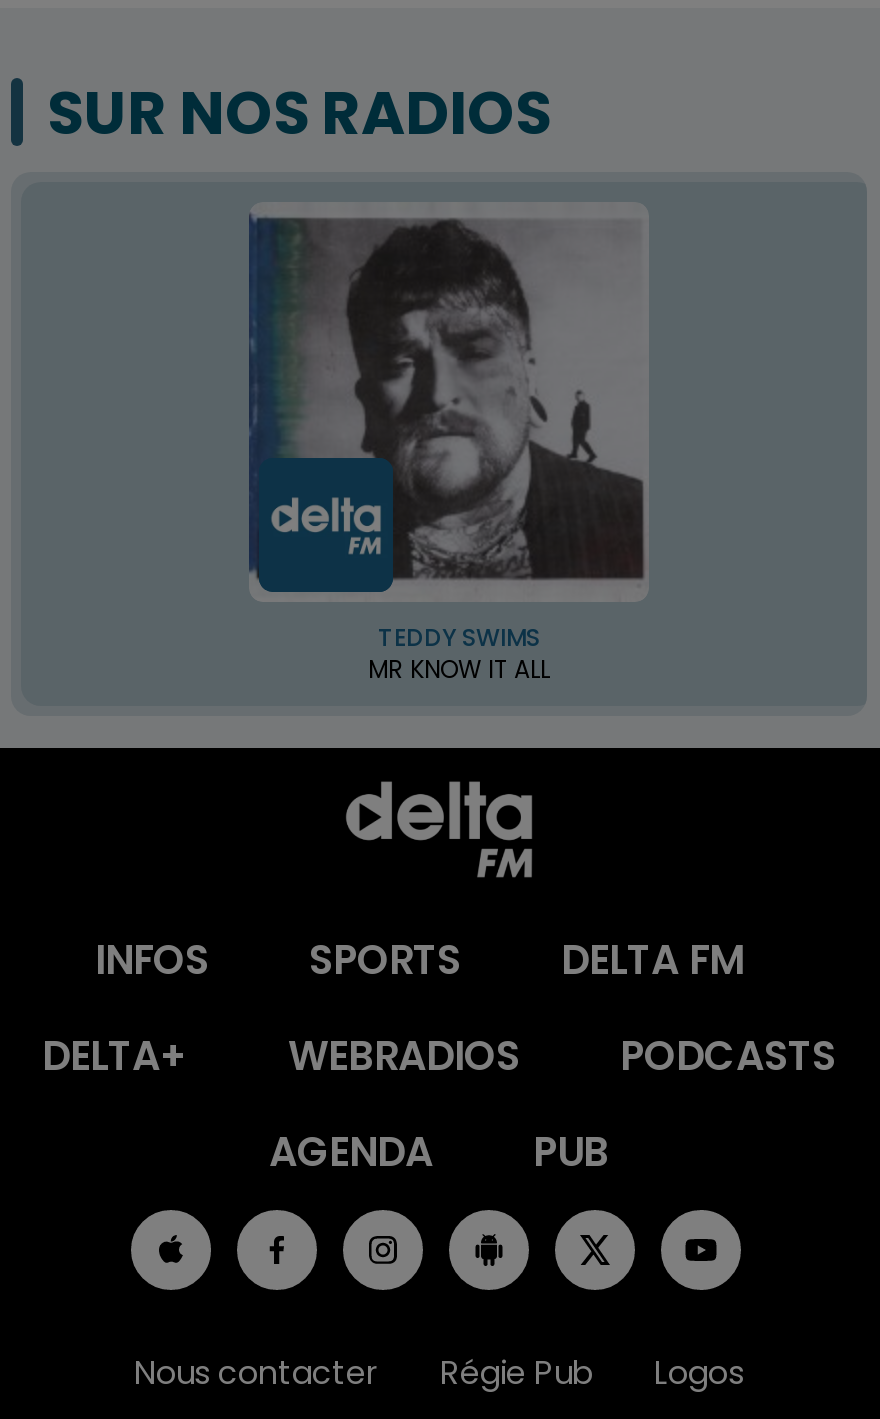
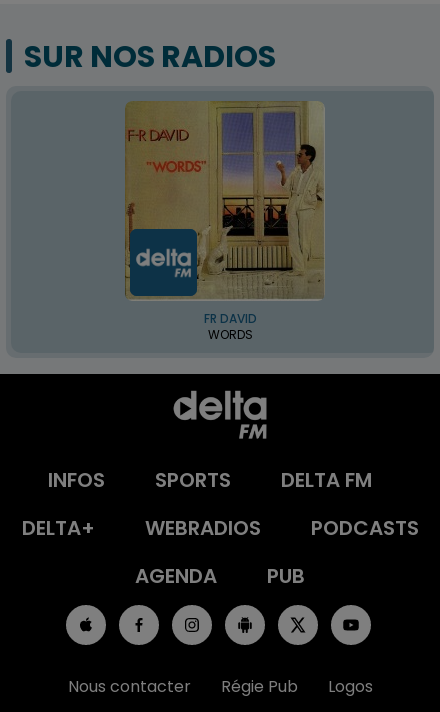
- [image]
- TEDDY SWIMS
- MR KNOW IT ALL
+ [image]
+ FR DAVID
+ WORDS
